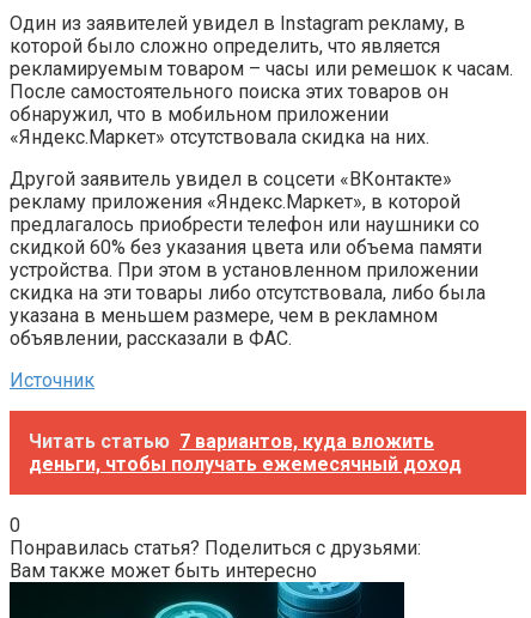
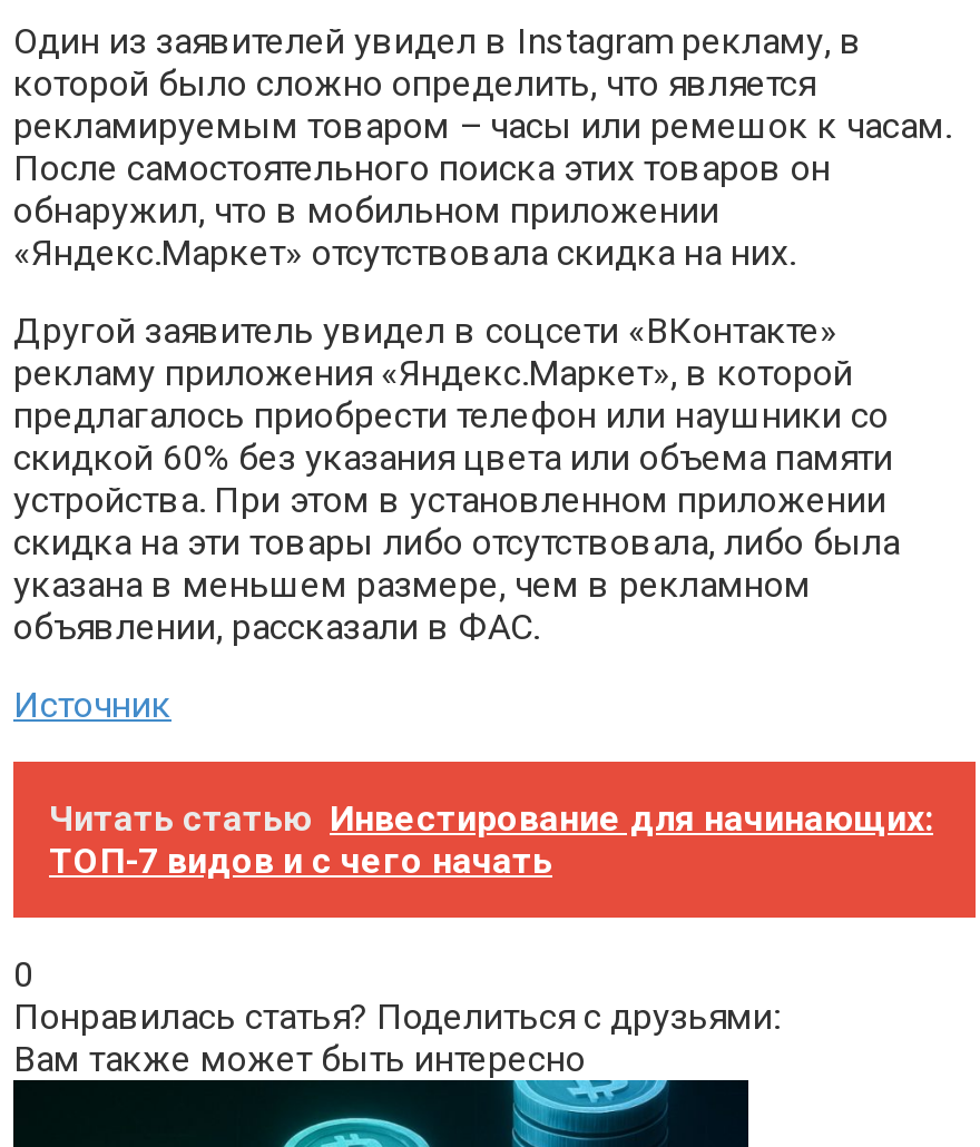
- Читать статью 7 вариантов, куда вложить
- деньги, чтобы получать ежемесячный доход
+ Читать статью Инвестирование для начинающих:
+ ТОП-7 видов и с чего начать
